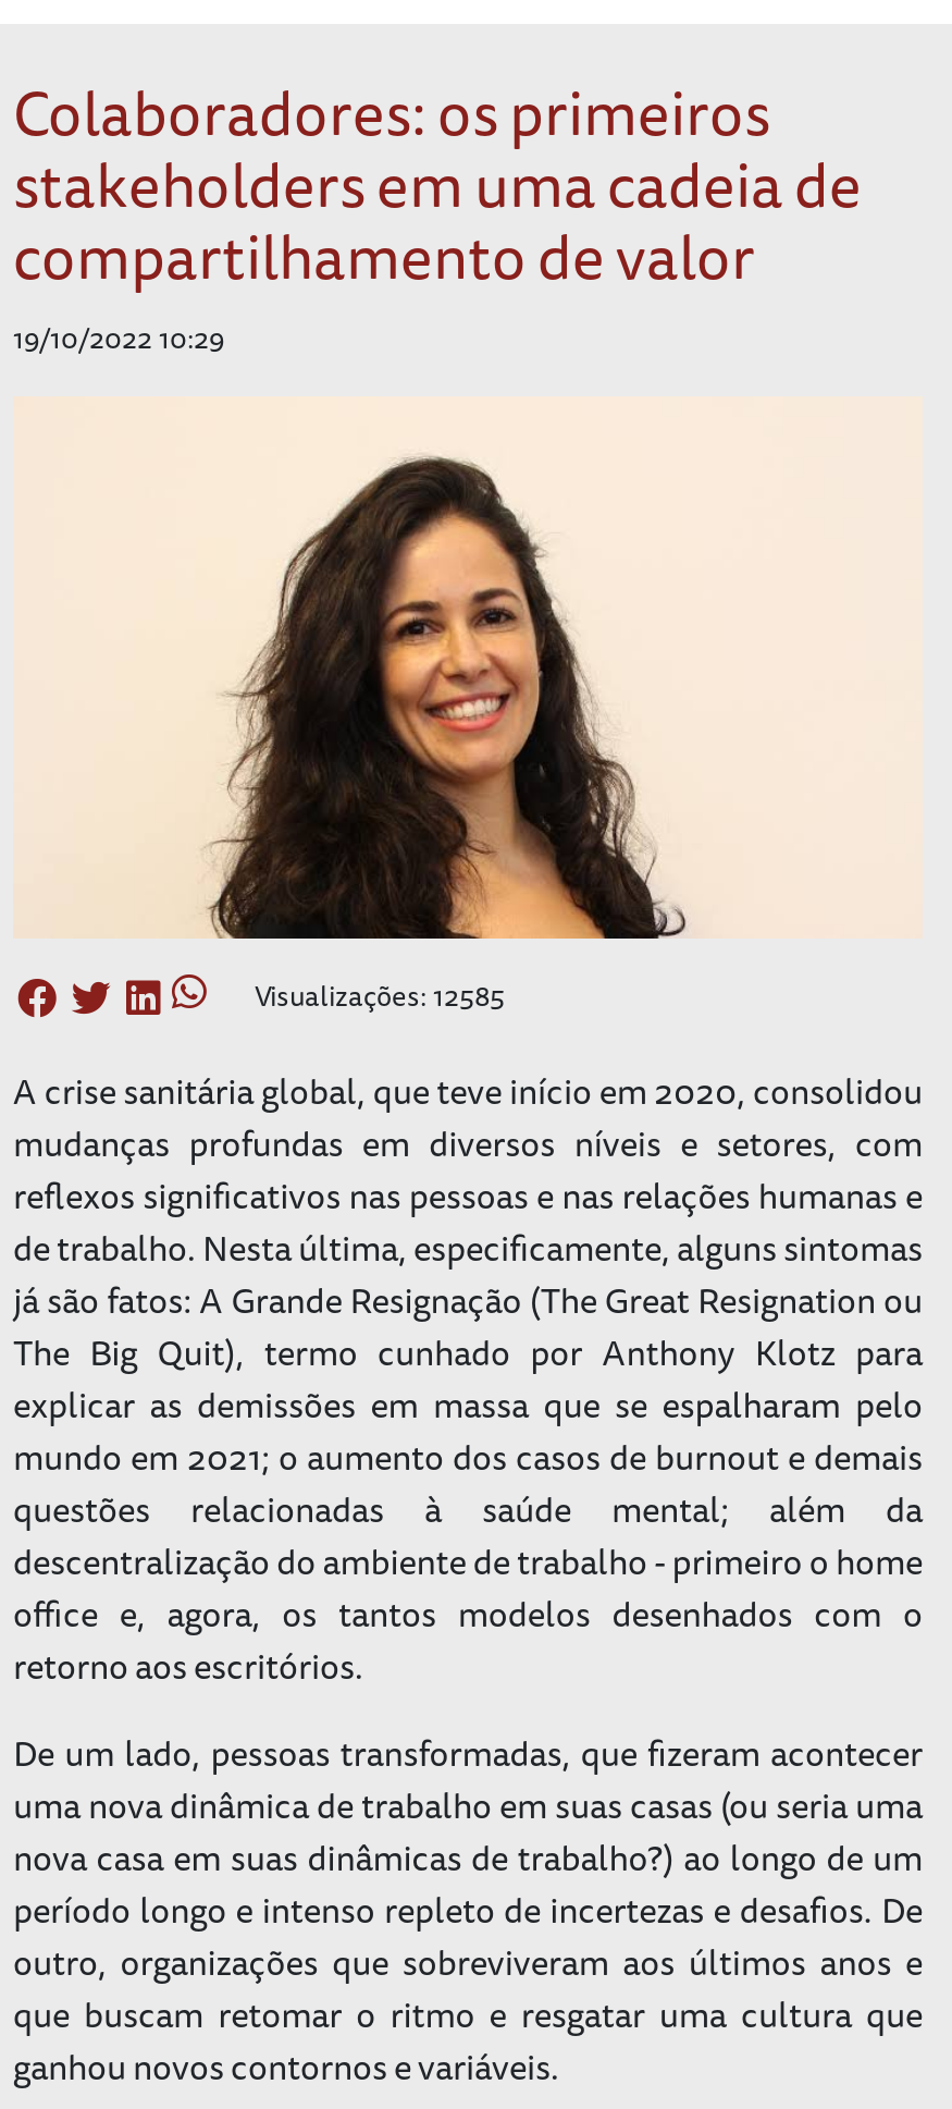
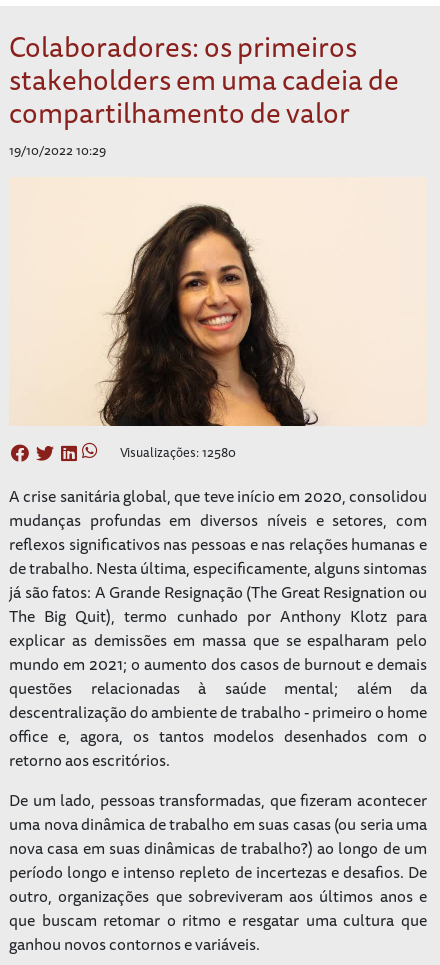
- Visualizações: 12585
+ Visualizações: 12580
